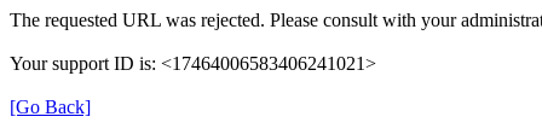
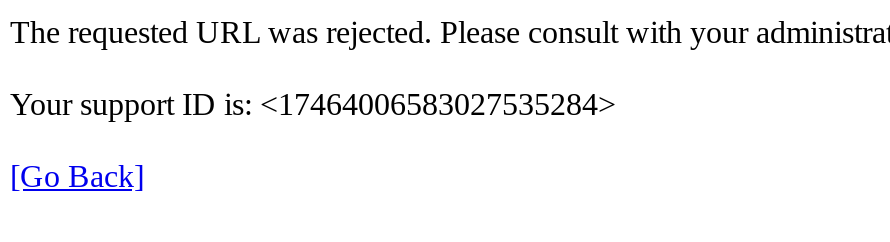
- Your support ID is: <17464006583406241021>
+ Your support ID is: <17464006583027535284>
